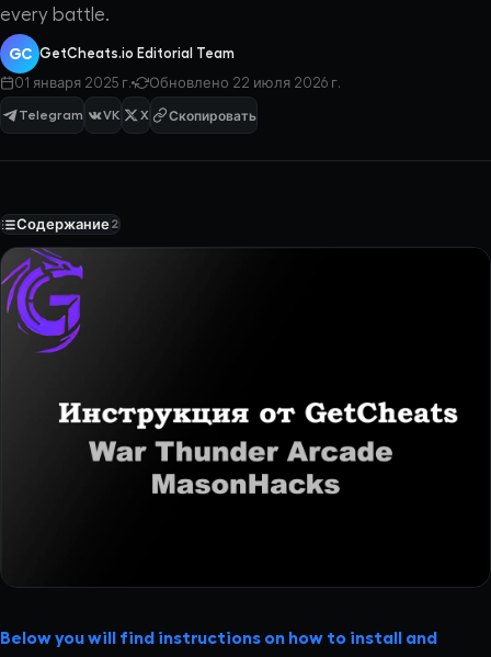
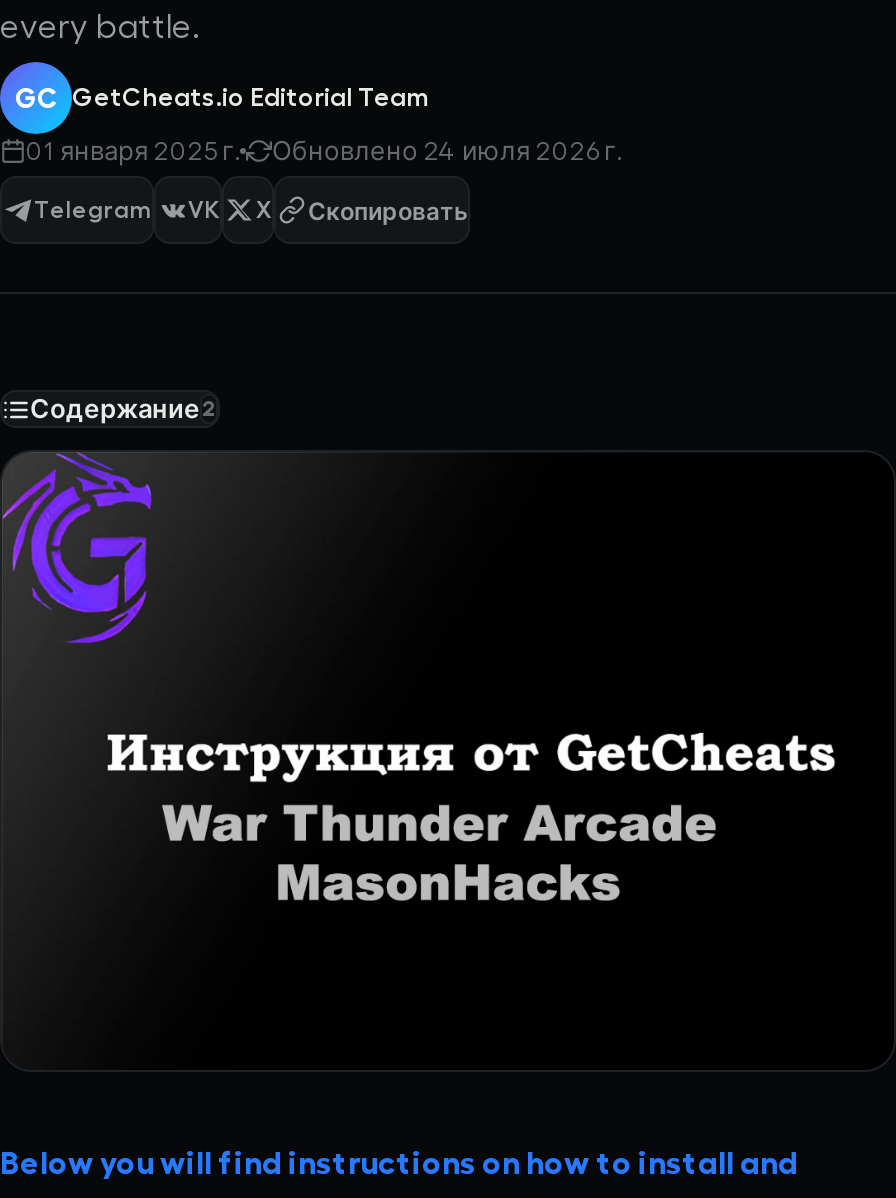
- Обновлено 22 июля 2026 г.
+ Обновлено 24 июля 2026 г.
